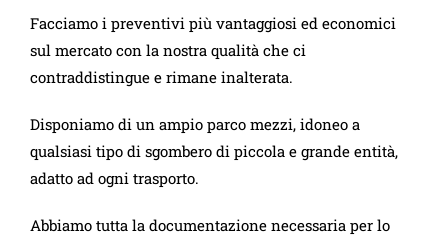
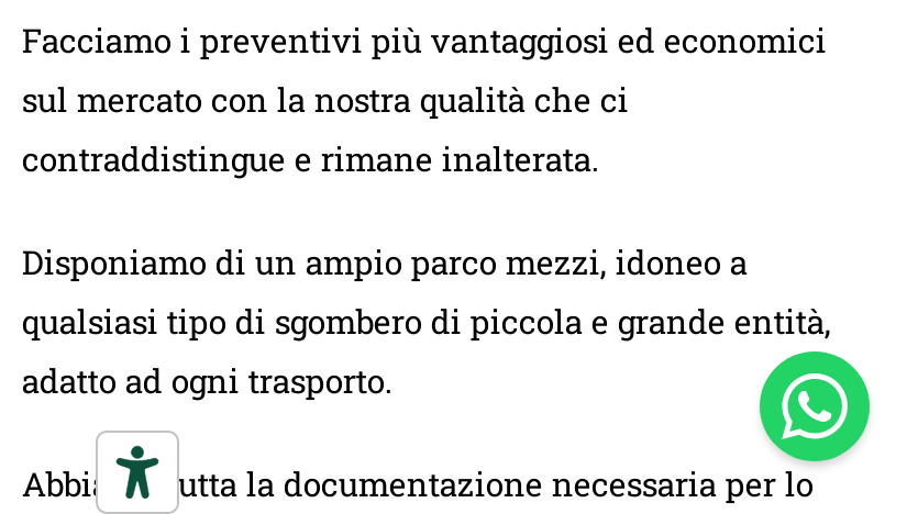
+ [image]
